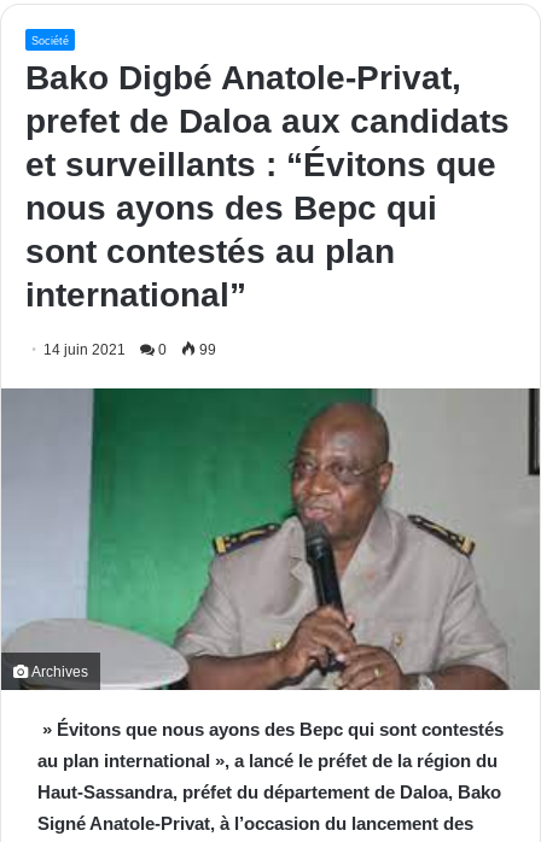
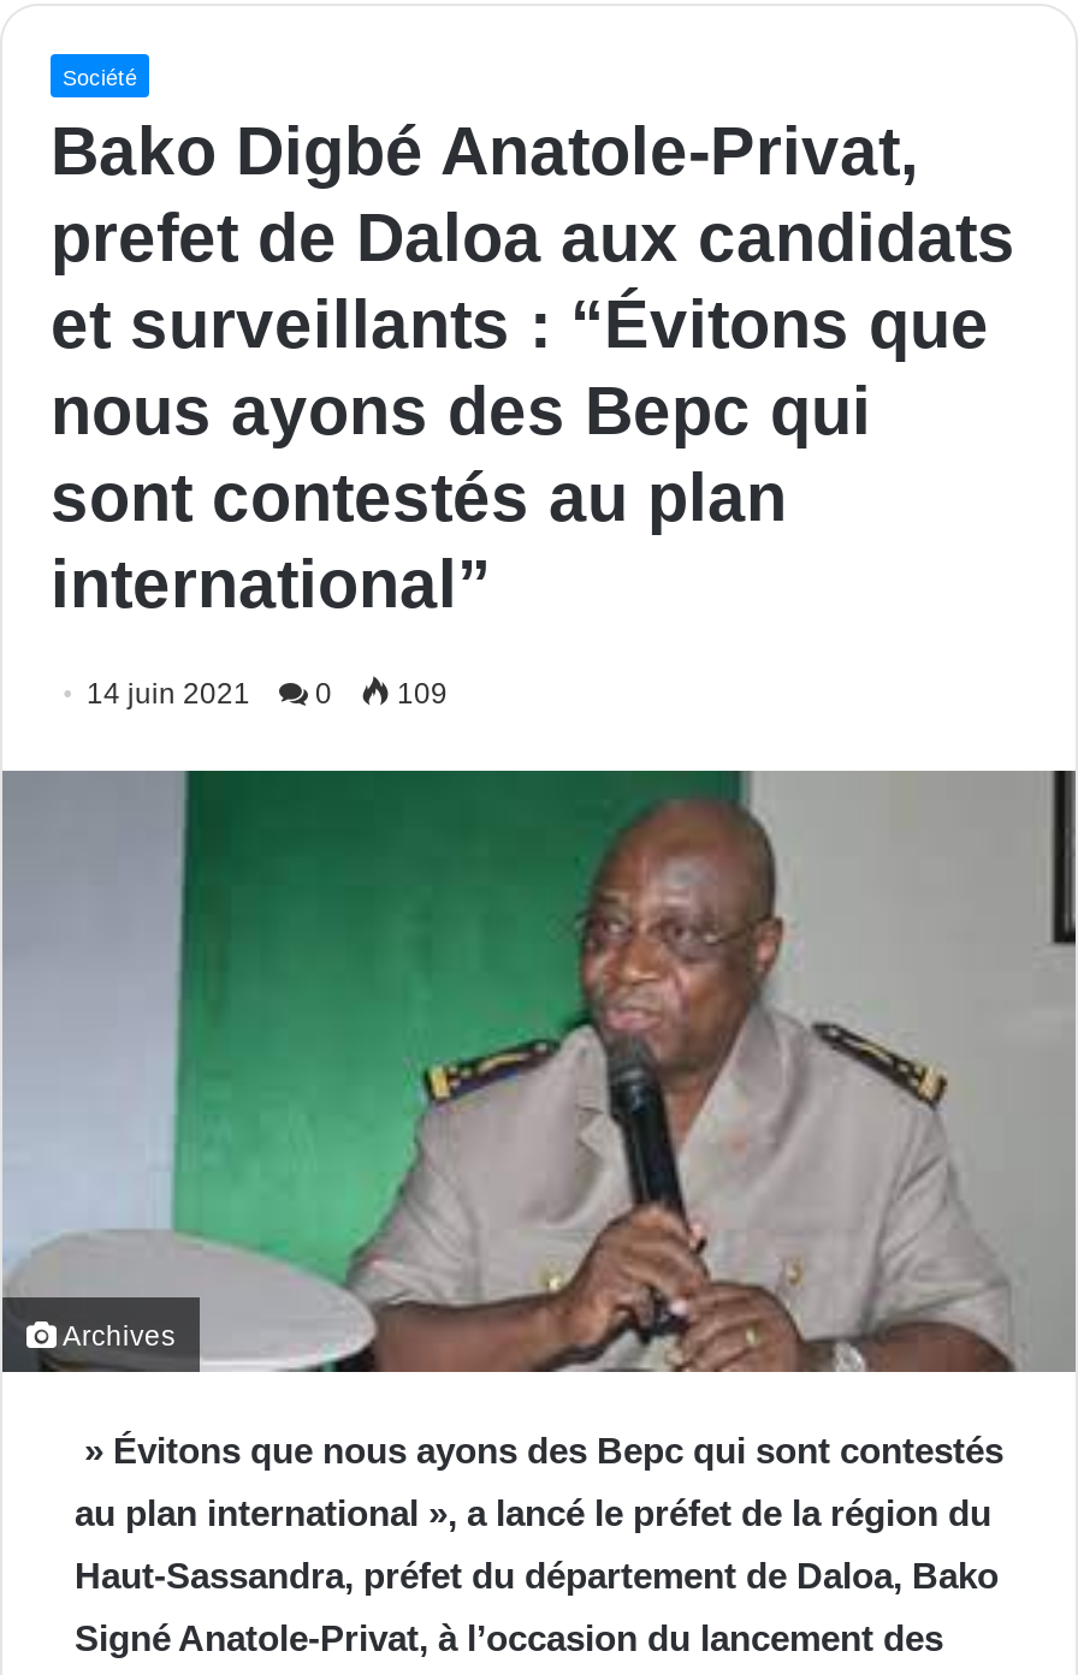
- 14 juin 2021 0 99
+ 14 juin 2021 0 109
